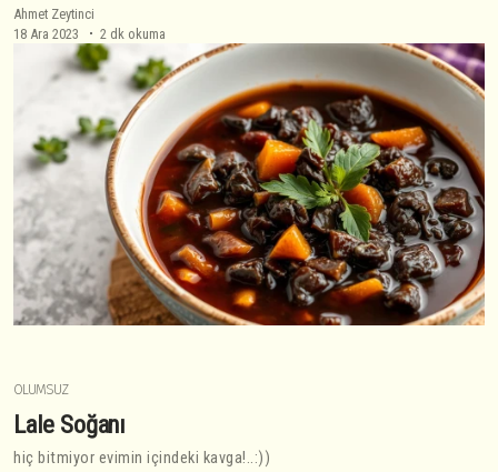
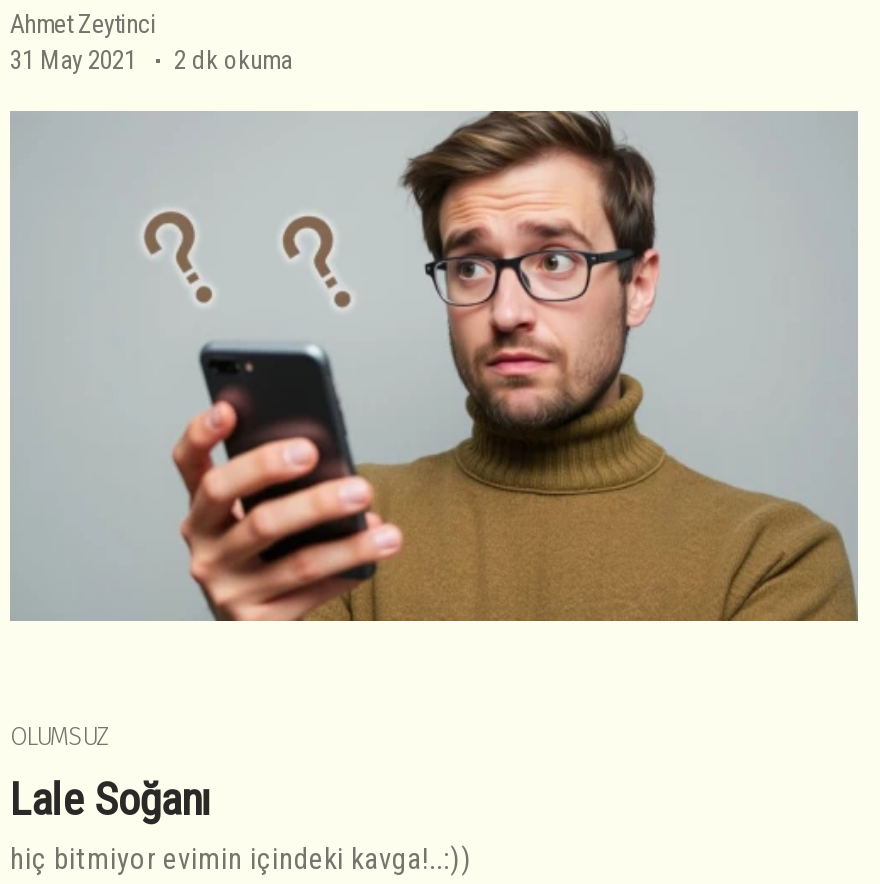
- 18 Ara 2023 2 dk okuma
+ 31 May 2021 2 dk okuma

- [image]
+ [image]
